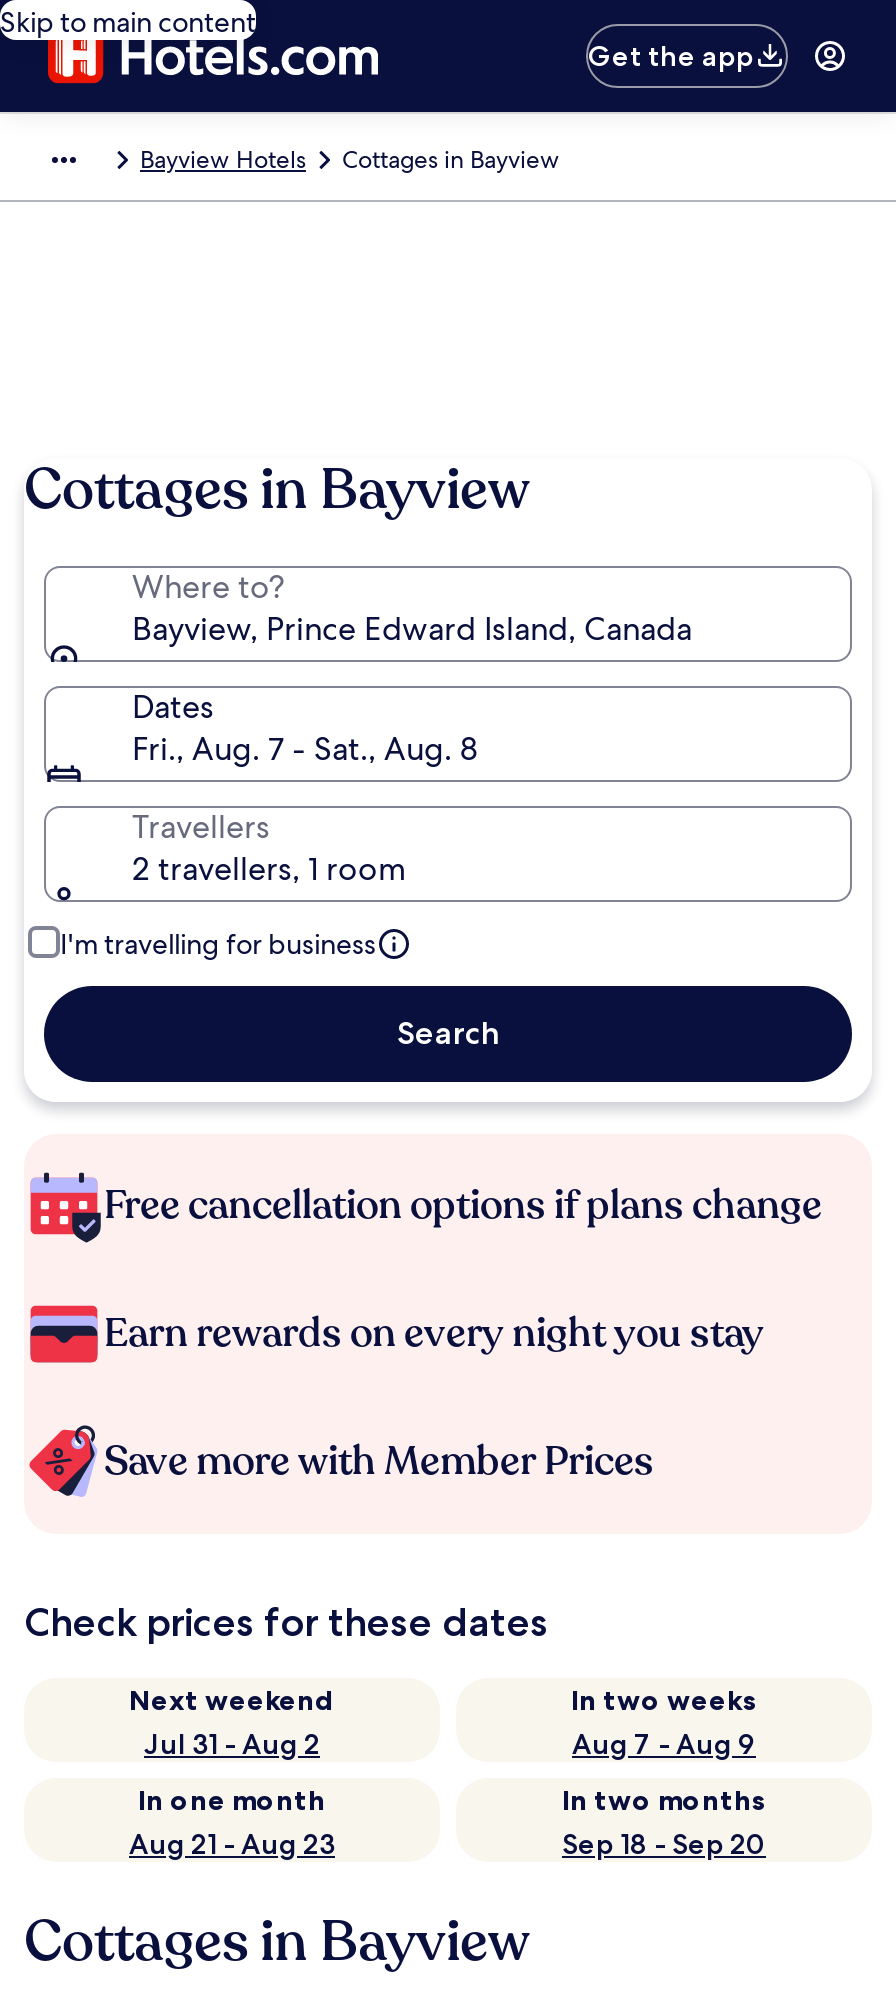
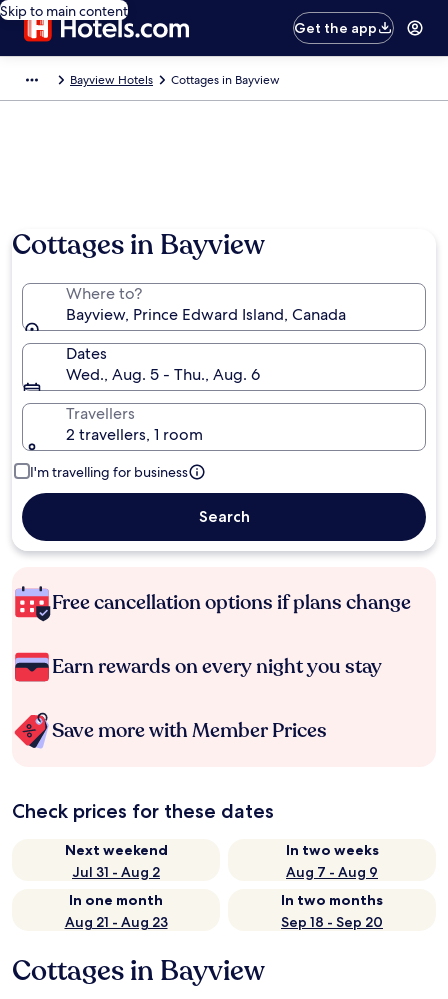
- Fri., Aug. 7 - Sat., Aug. 8
+ Wed., Aug. 5 - Thu., Aug. 6
